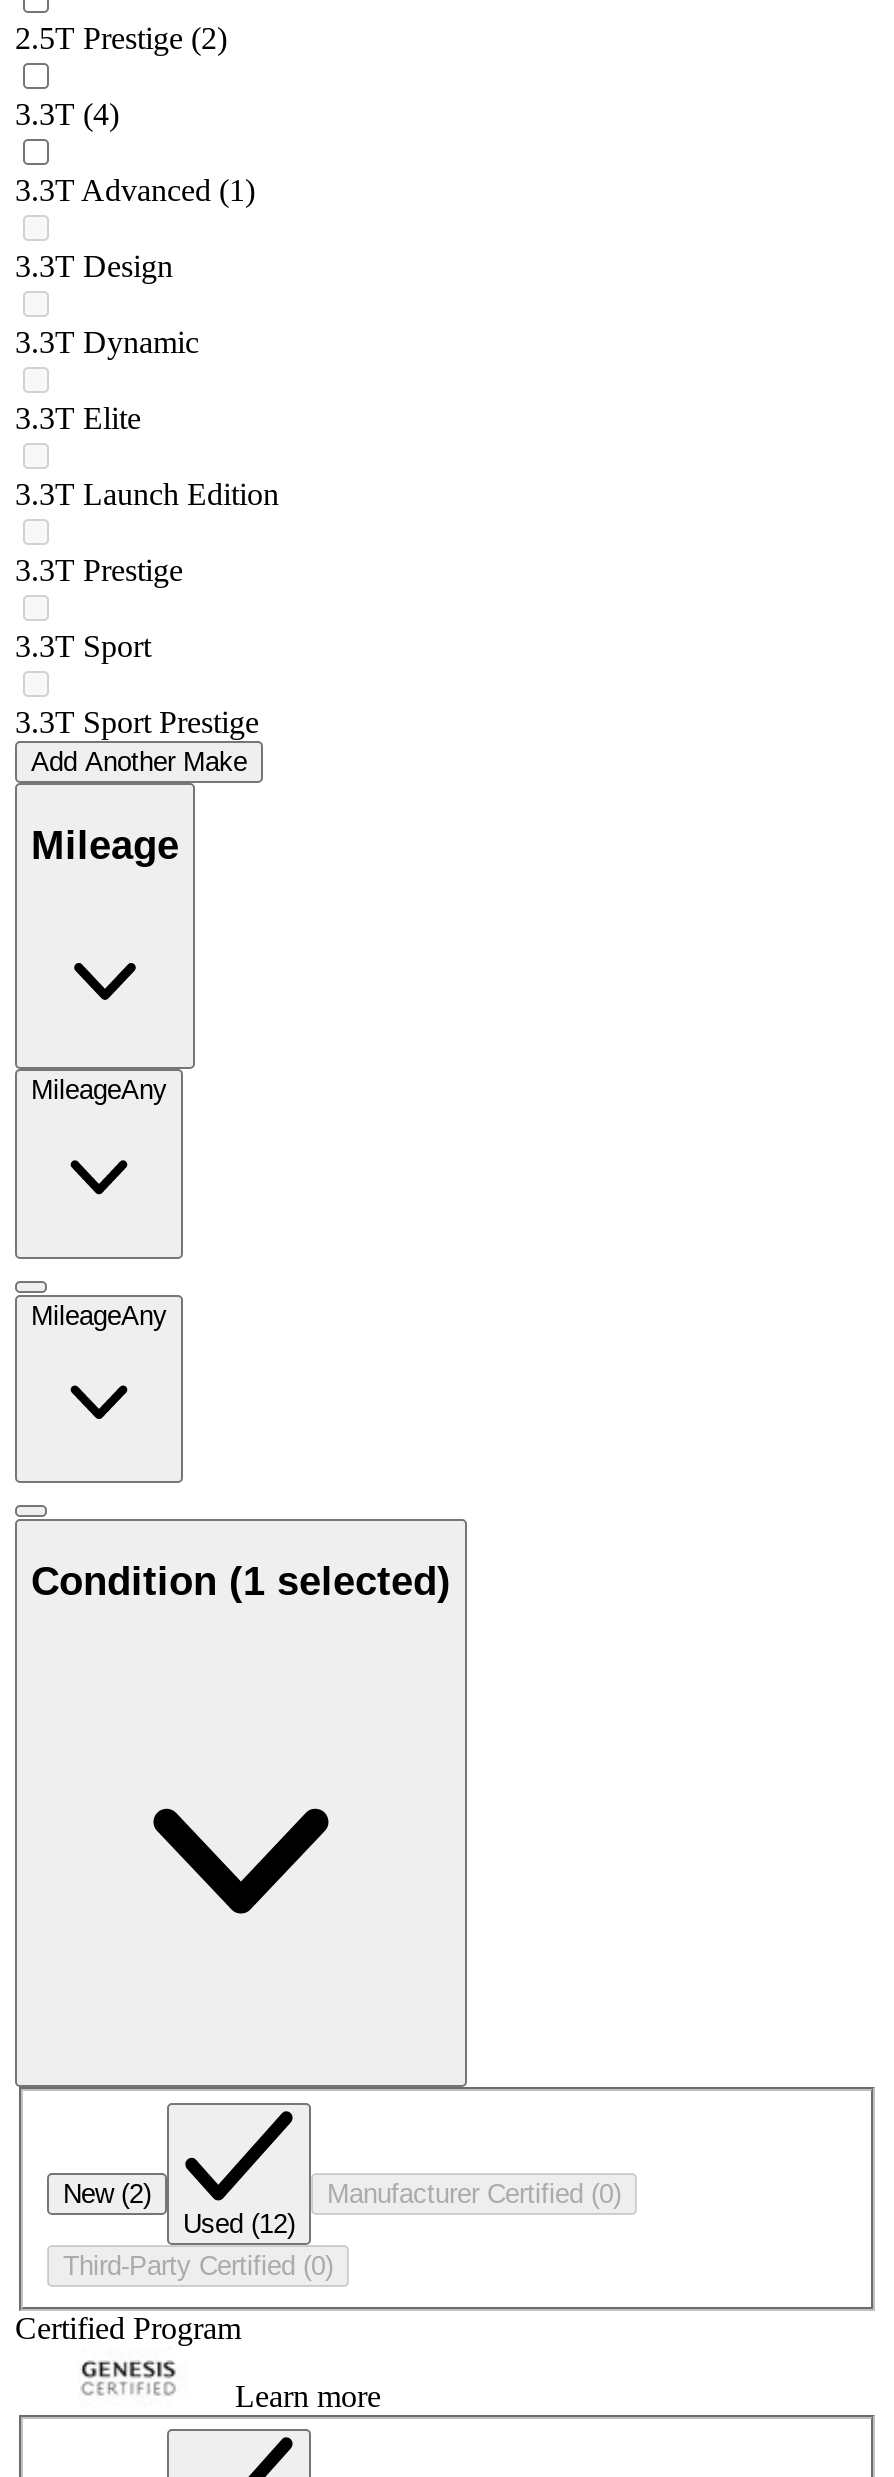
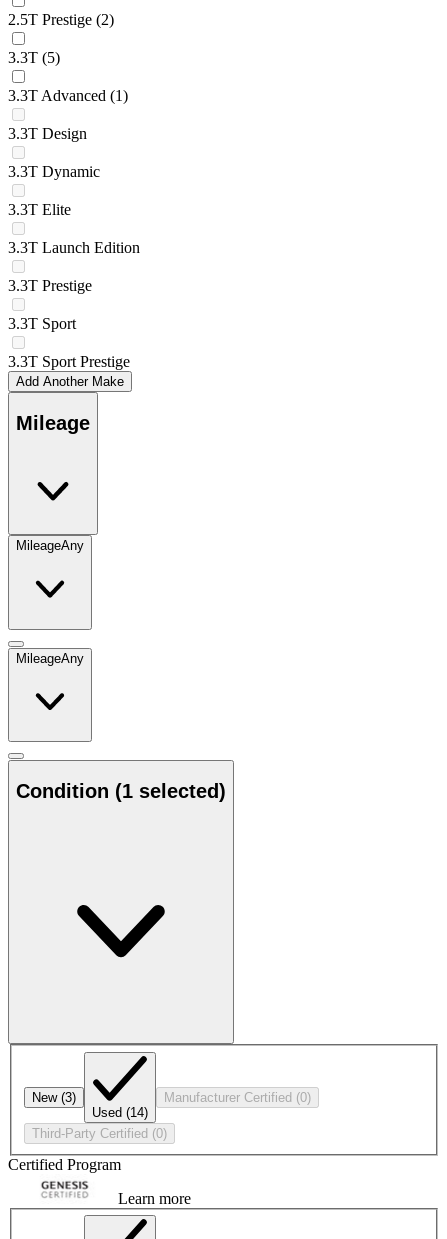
- 3.3T (4)
+ 3.3T (5)

- New (2)
+ New (3)

- Used (12)
+ Used (14)
